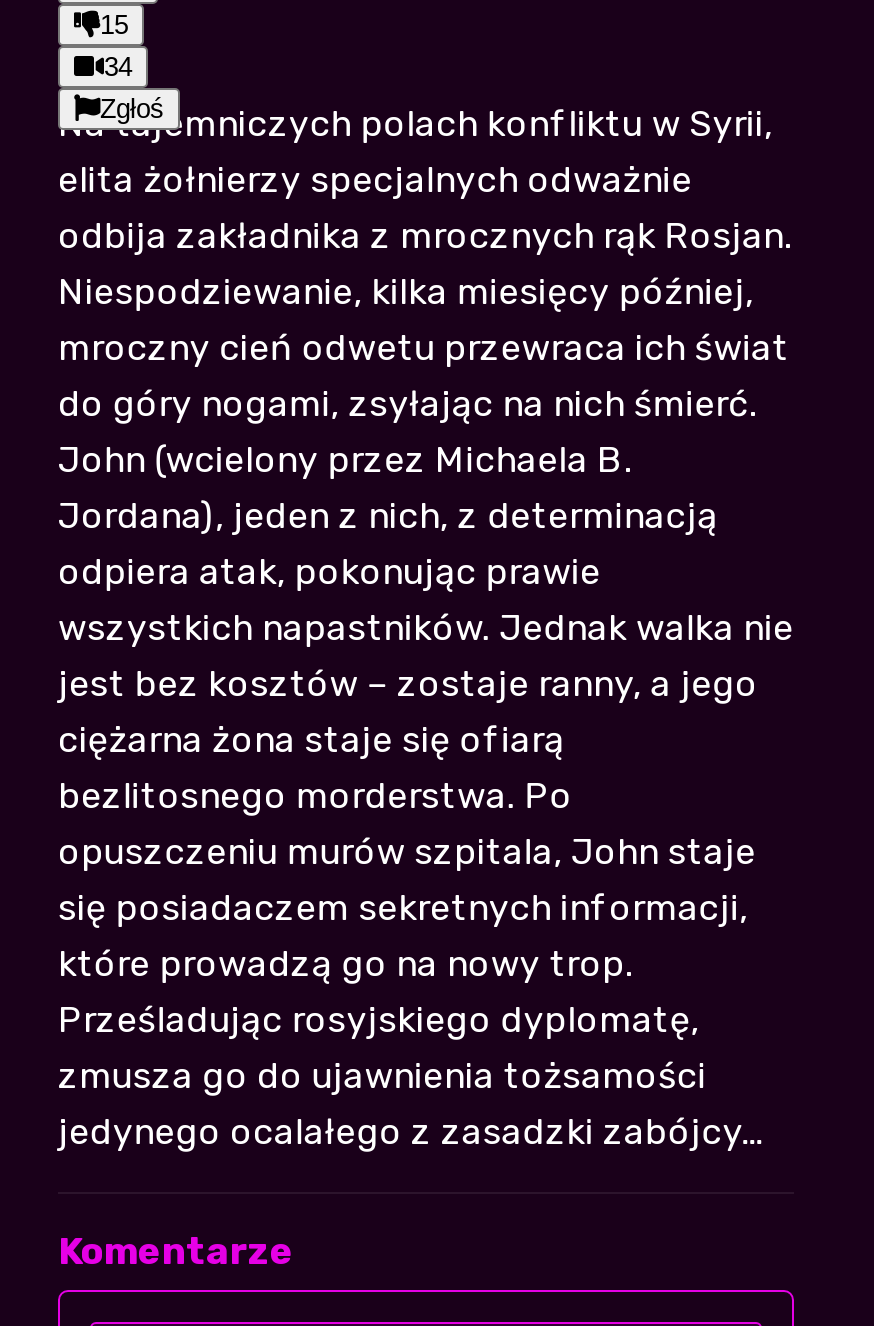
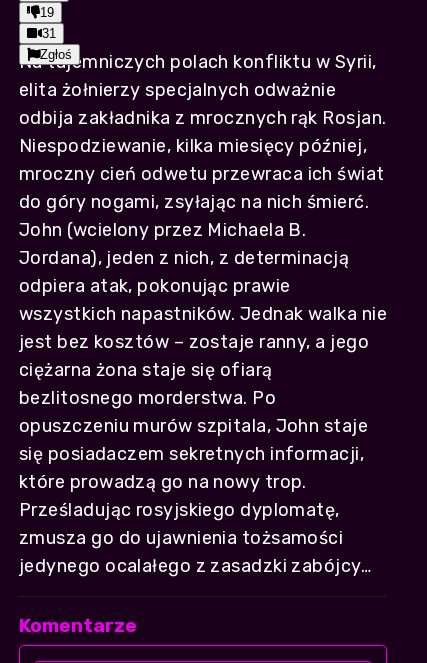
- 15
+ 19

- 34
+ 31
